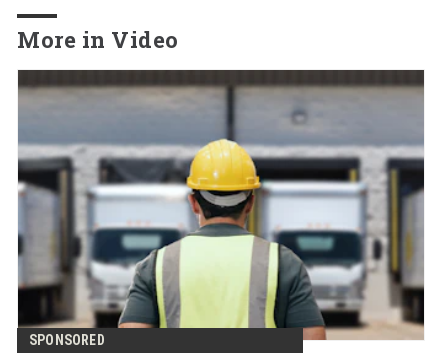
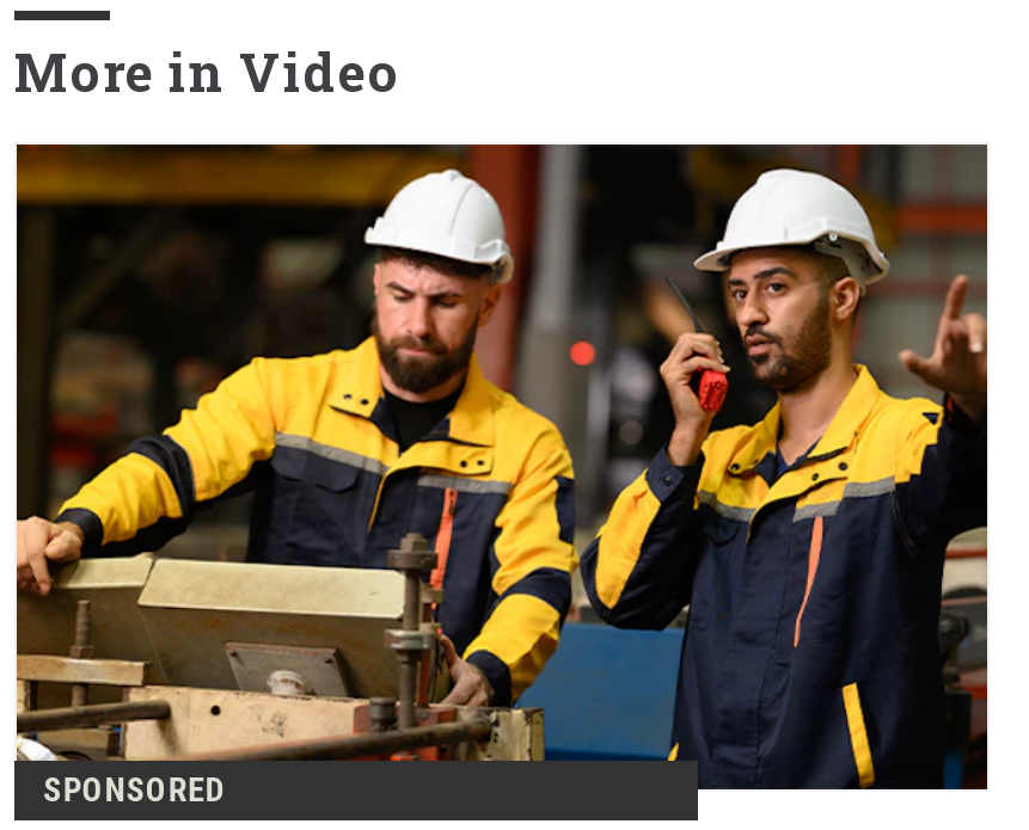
- [image]
+ [image]
